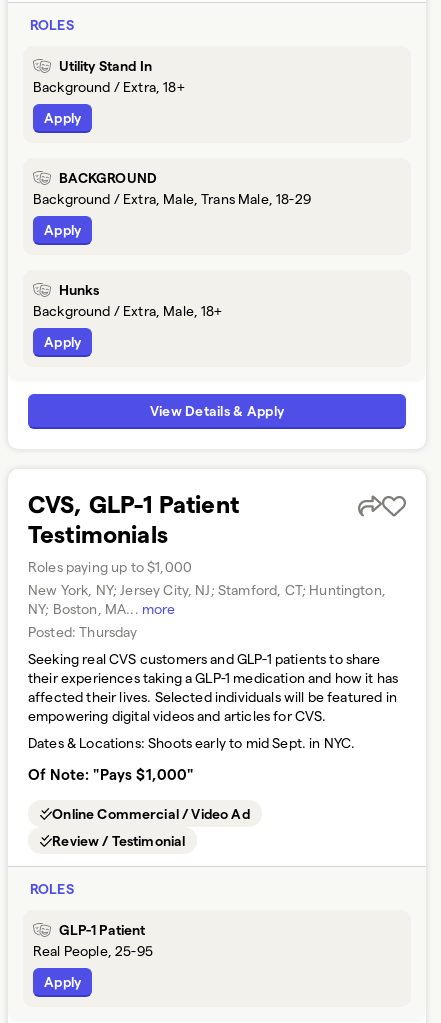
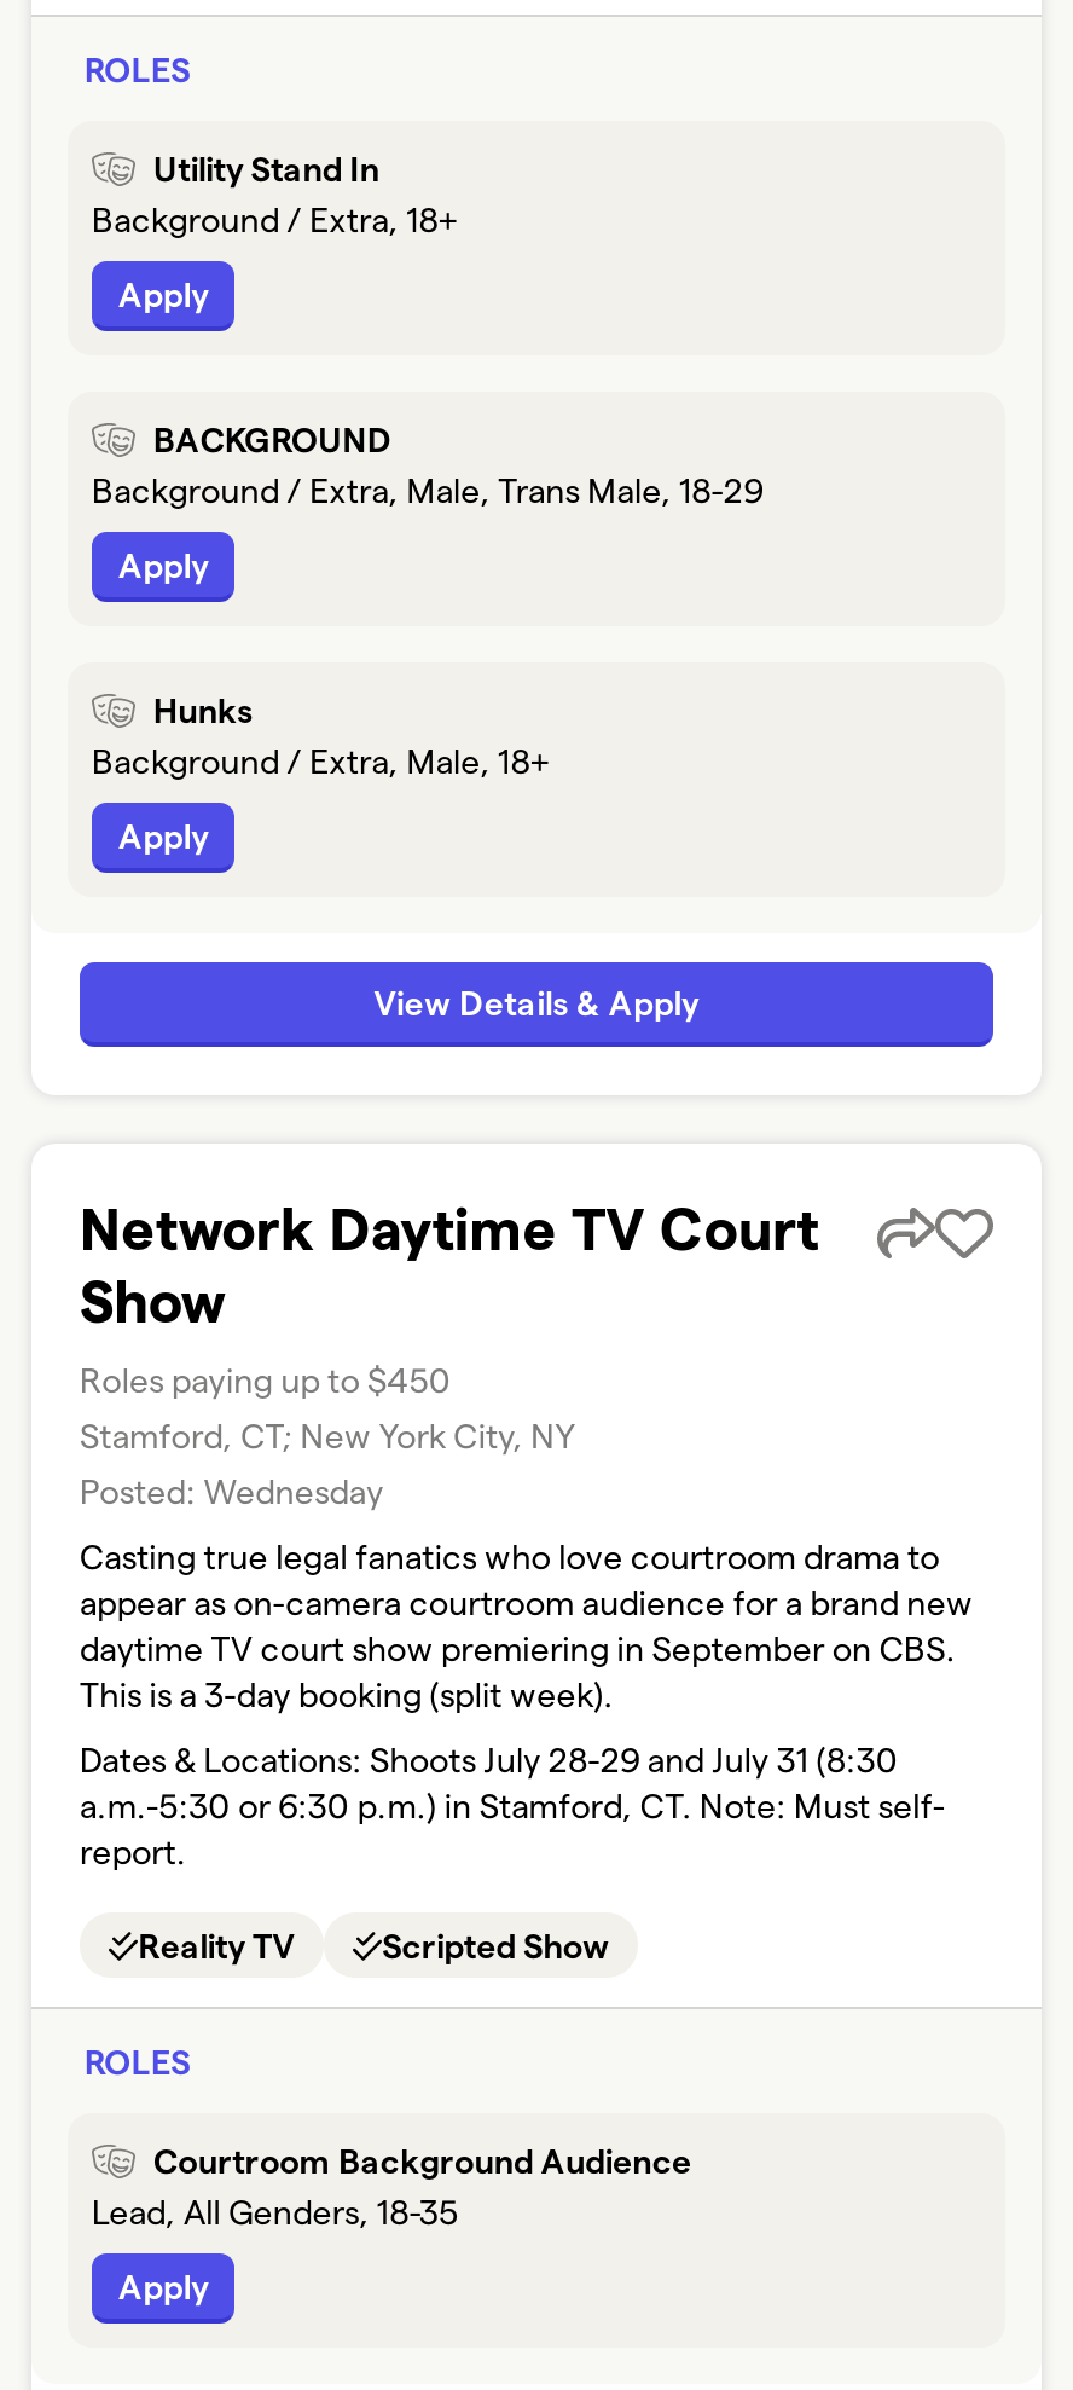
- CVS, GLP-1 Patient
- Testimonials
- Roles paying up to $1,000
- New York, NY; Jersey City, NJ; Stamford, CT; Huntington,
- NY; Boston, MA... more
- Posted: Thursday
- Seeking real CVS customers and GLP-1 patients to share
- their experiences taking a GLP-1 medication and how it has
- affected their lives. Selected individuals will be featured in
- empowering digital videos and articles for CVS.
- Dates & Locations: Shoots early to mid Sept. in NYC.
- Of Note: "Pays $1,000"
- Online Commercial / Video Ad
- Review / Testimonial
+ Network Daytime TV Court
+ Show
+ Roles paying up to $450
+ Stamford, CT; New York City, NY
+ Posted: Wednesday
+ Casting true legal fanatics who love courtroom drama to
+ appear as on-camera courtroom audience for a brand new
+ daytime TV court show premiering in September on CBS.
+ This is a 3-day booking (split week).
+ Dates & Locations: Shoots July 28-29 and July 31 (8:30
+ a.m.-5:30 or 6:30 p.m.) in Stamford, CT. Note: Must self-
+ report.
+ Reality TV
+ Scripted Show

- GLP-1 Patient
- Real People, 25-95
+ Courtroom Background Audience
+ Lead, All Genders, 18-35
